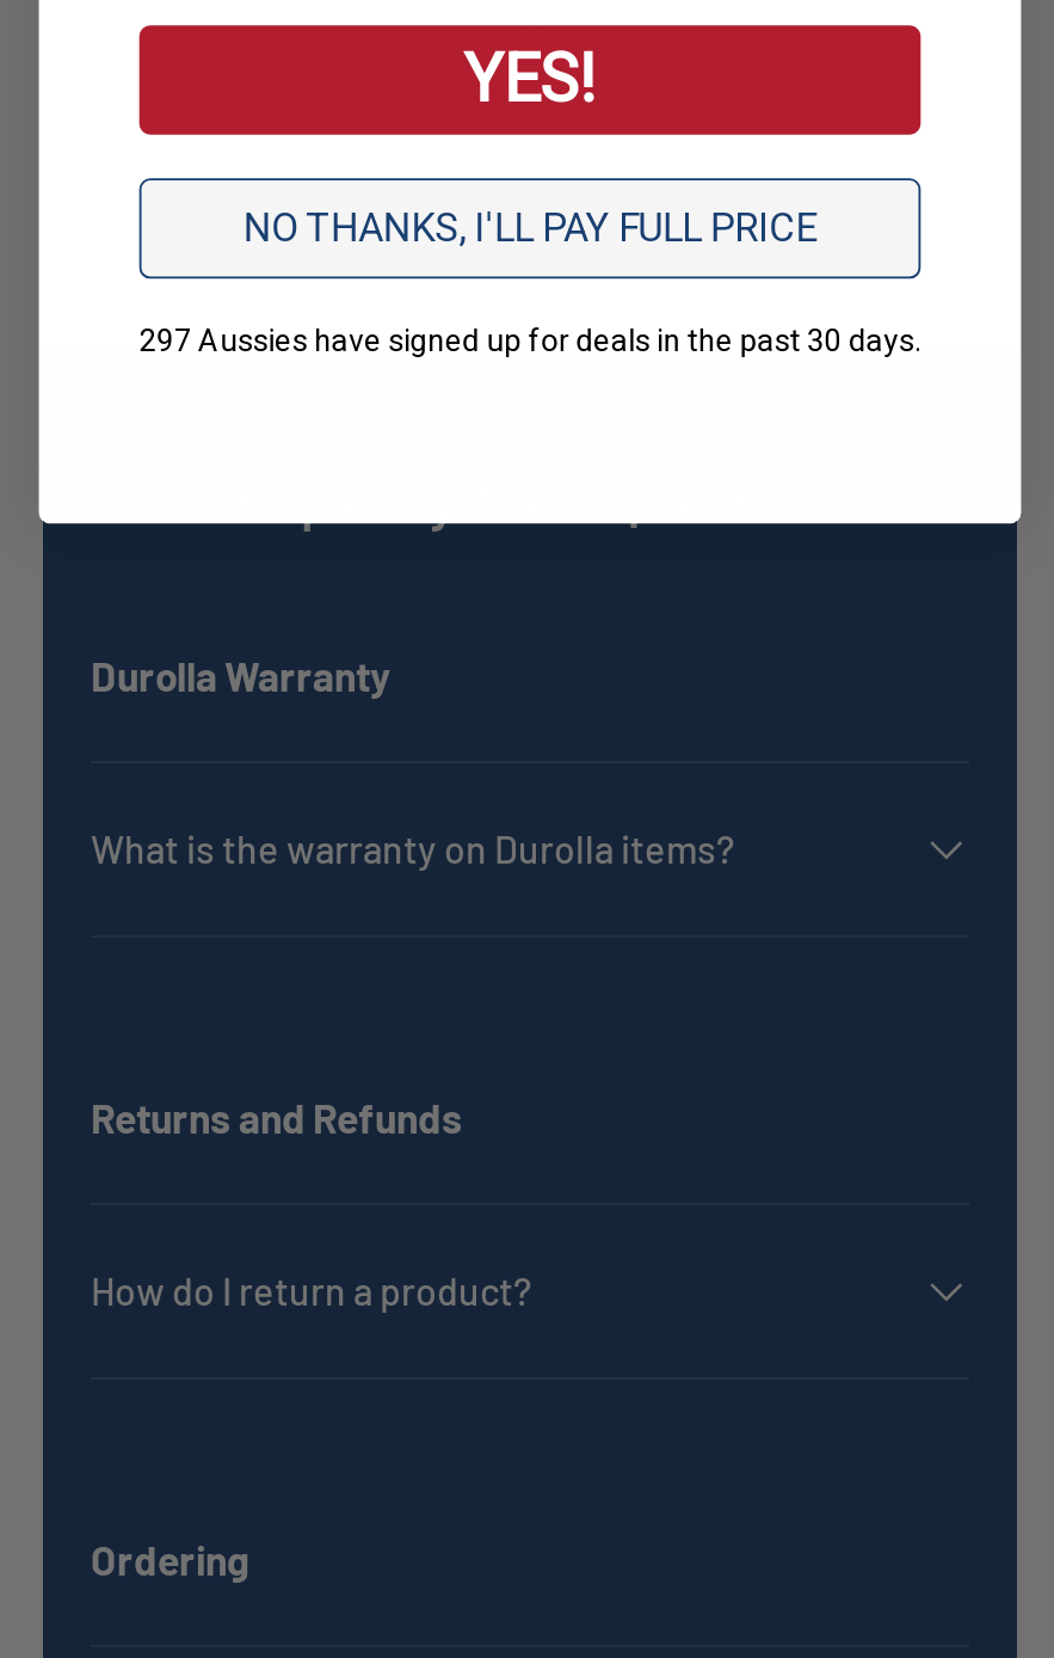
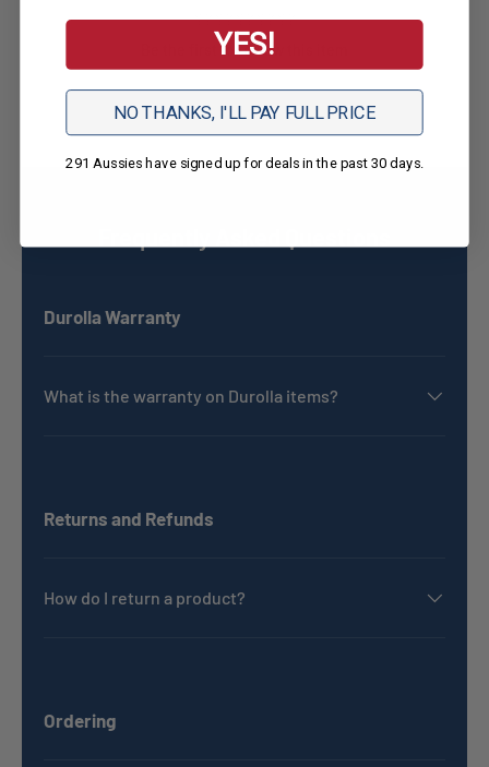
- 297 Aussies have signed up for deals in the past 30 days.
+ 291 Aussies have signed up for deals in the past 30 days.
